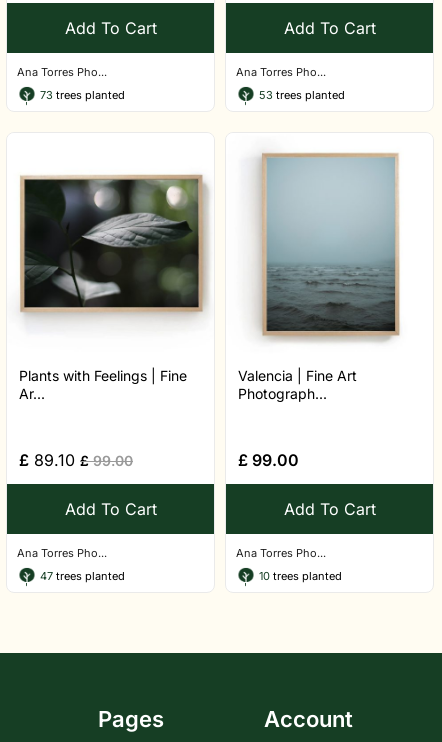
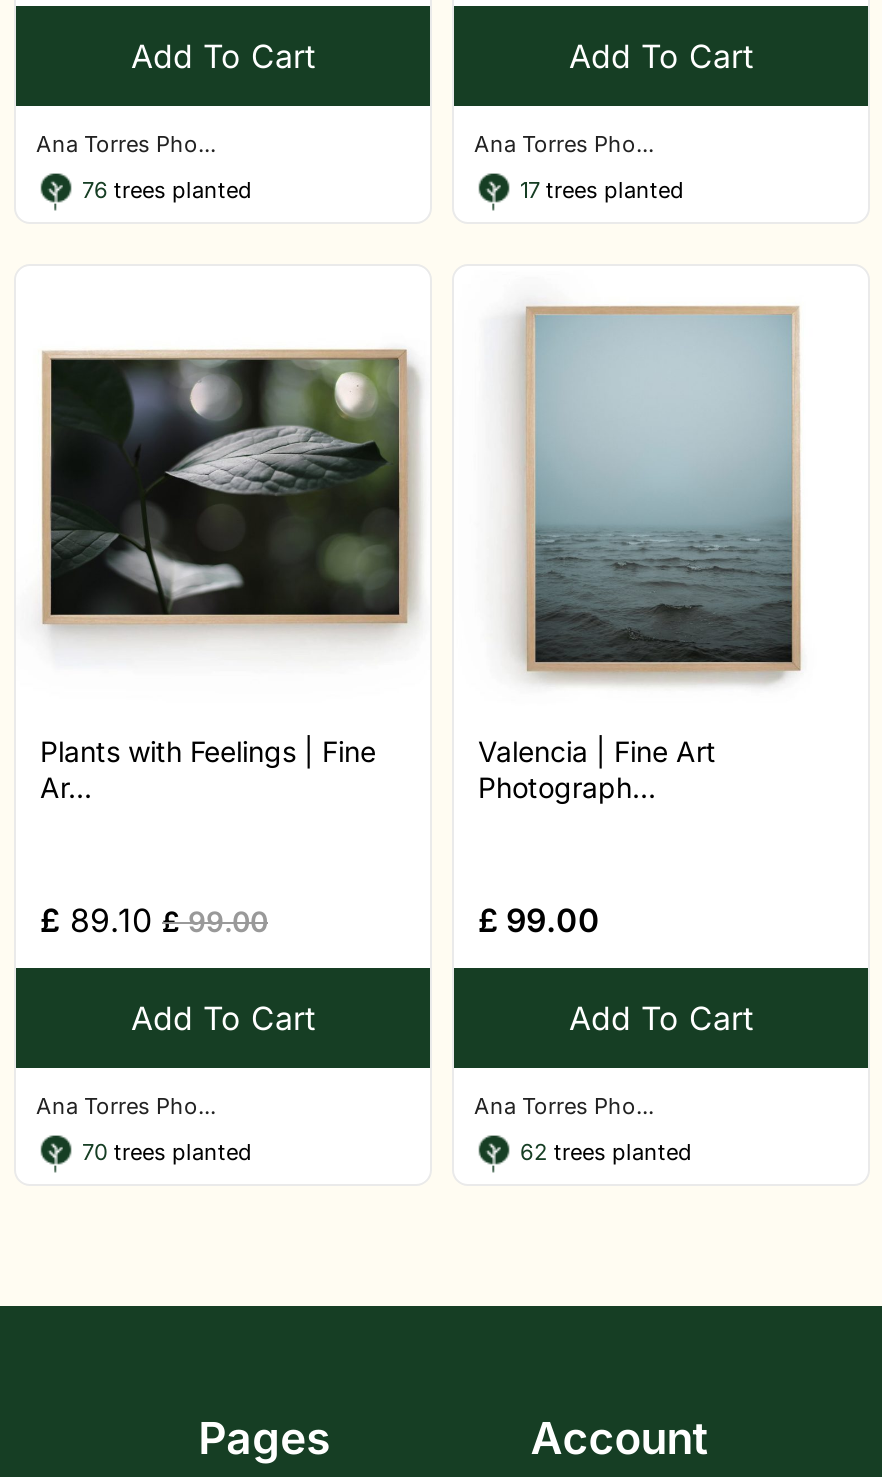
- 73 trees planted
+ 76 trees planted

- 53 trees planted
+ 17 trees planted

- 47 trees planted
+ 70 trees planted

- 10 trees planted
+ 62 trees planted
